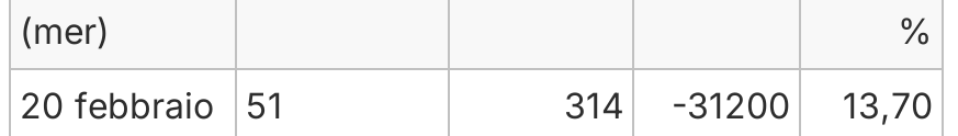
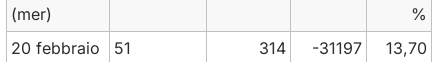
- 314 -31200 13,70
+ 314 -31197 13,70
